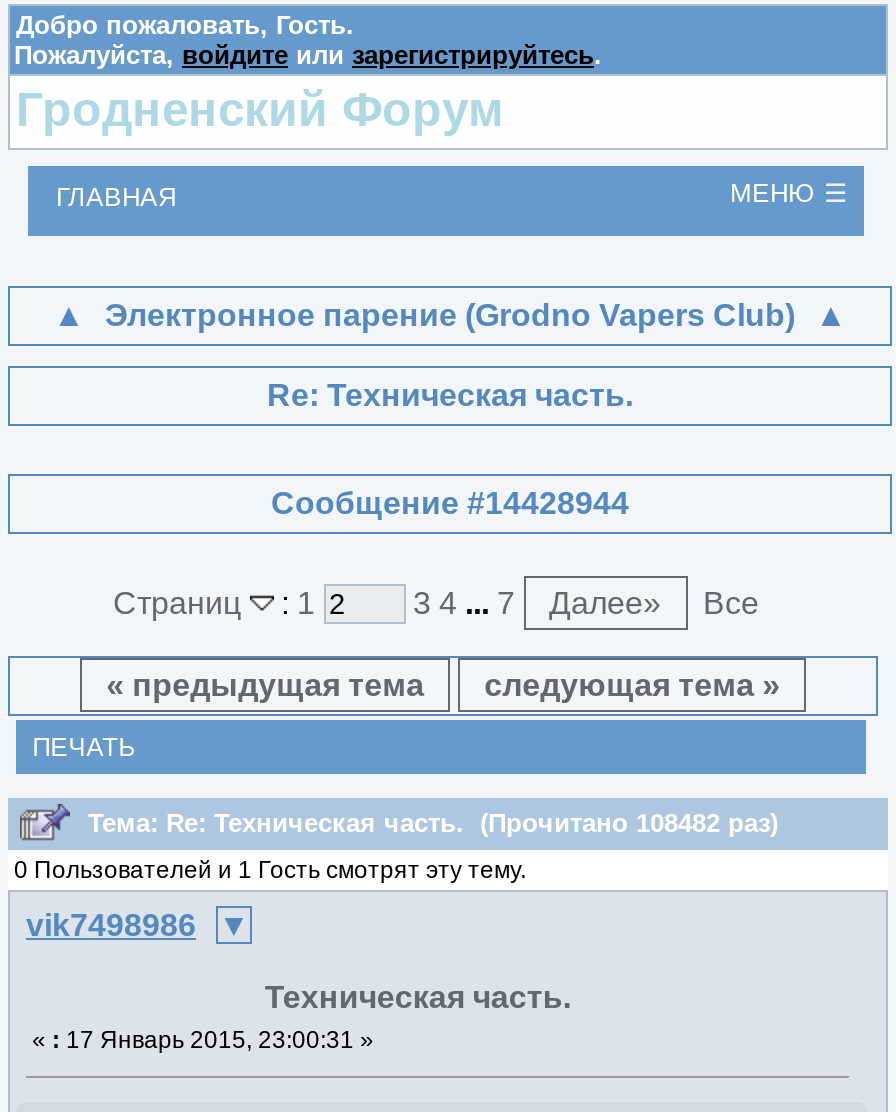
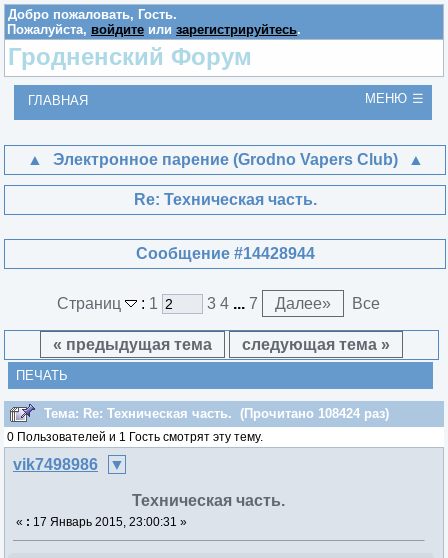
- Тема: Re: Техническая часть. (Прочитано 108482 раз)
+ Тема: Re: Техническая часть. (Прочитано 108424 раз)
